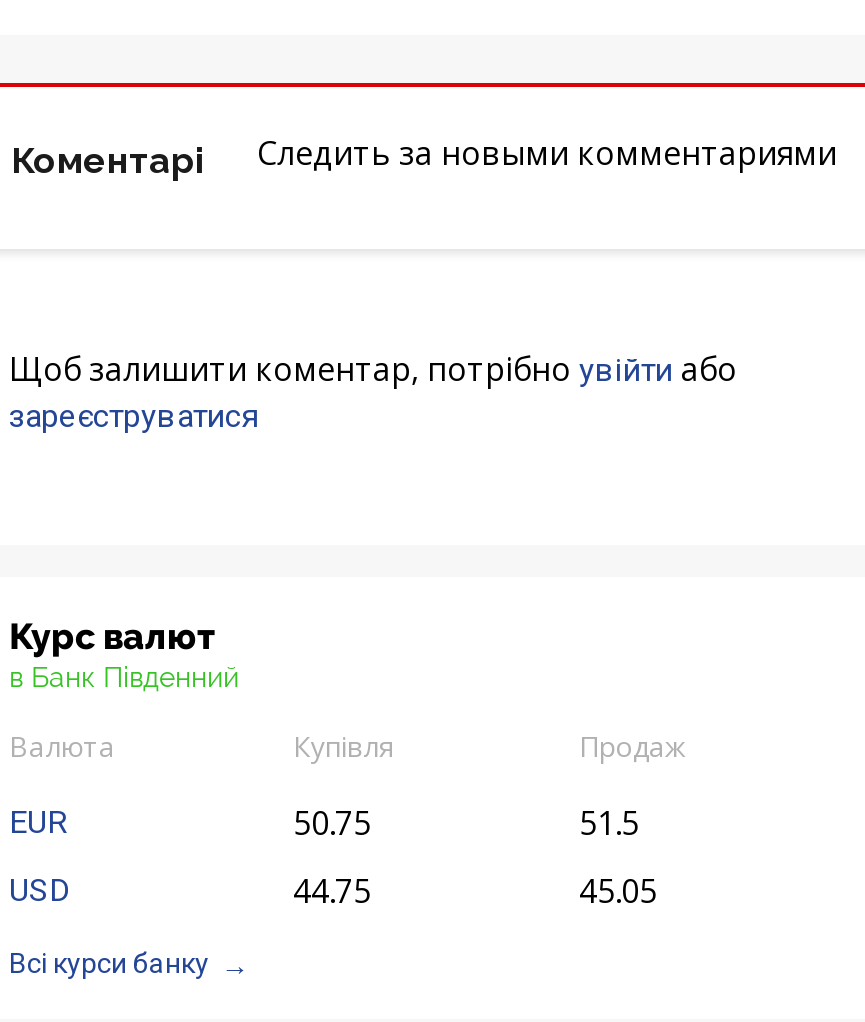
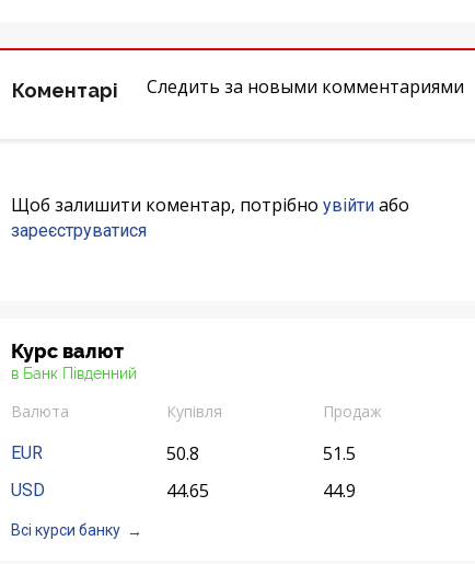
- 50.75
+ 50.8

- 44.75
+ 44.65

- 45.05
+ 44.9
